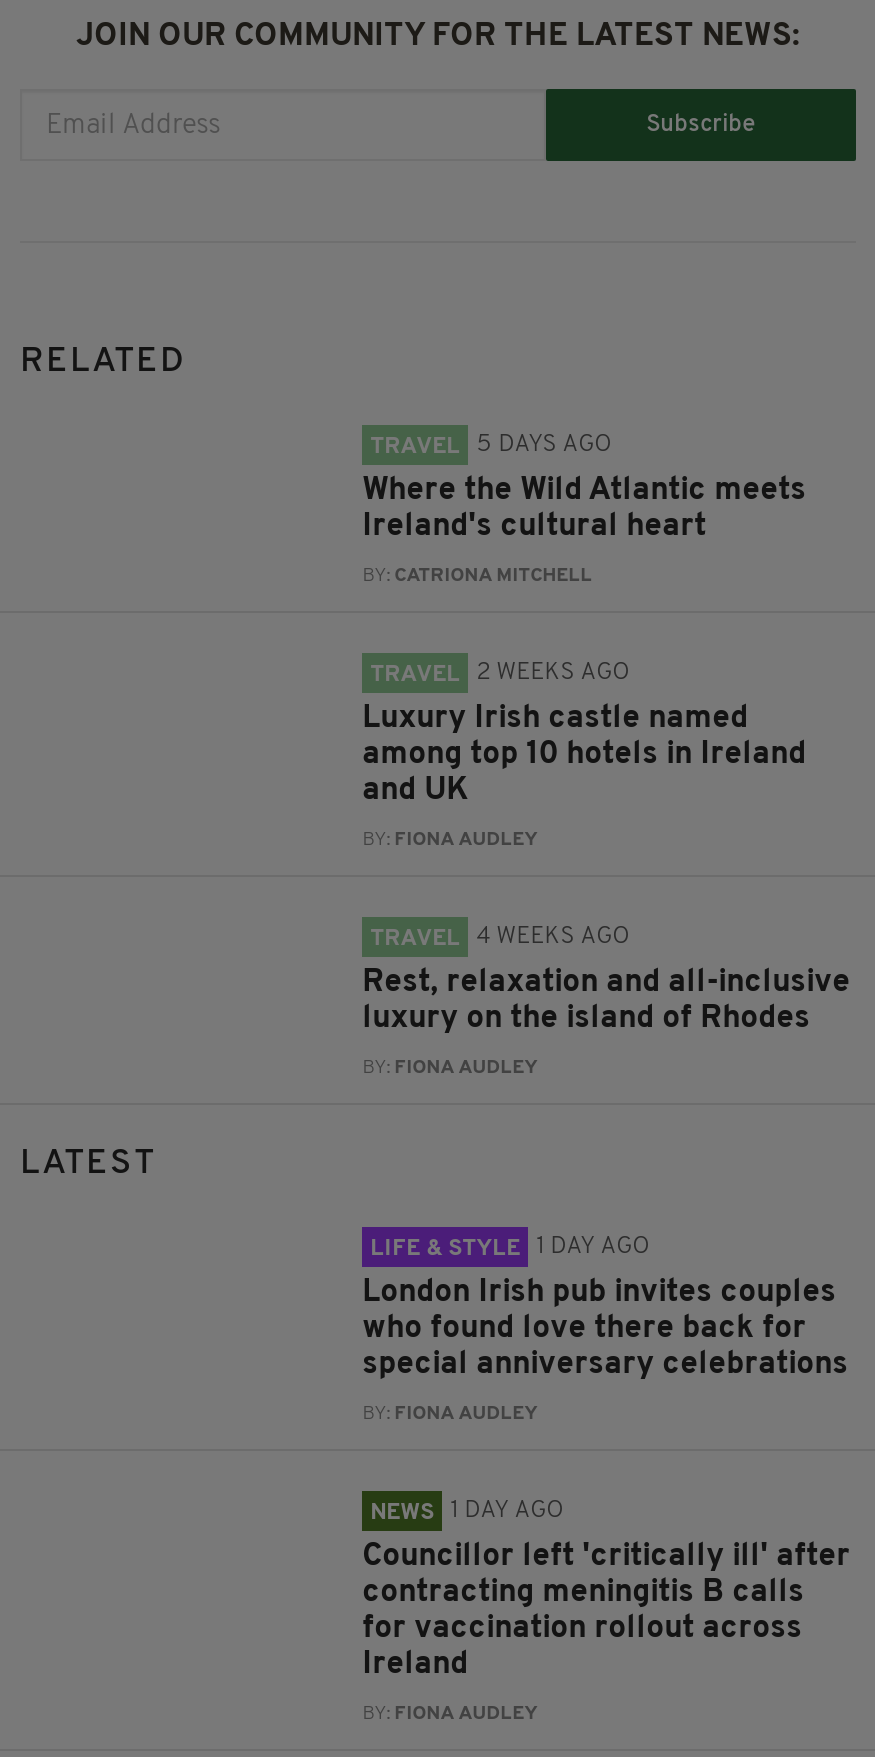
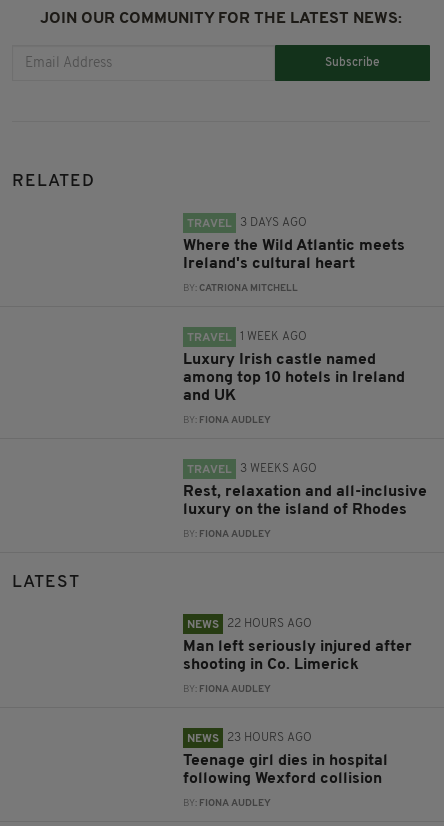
- 5 DAYS AGO
+ 3 DAYS AGO

- 2 WEEKS AGO
+ 1 WEEK AGO

- 4 WEEKS AGO
+ 3 WEEKS AGO

- LIFE & STYLE
- 1 DAY AGO
+ NEWS
+ 22 HOURS AGO

- London Irish pub invites couples
- who found love there back for
- special anniversary celebrations
+ Man left seriously injured after
+ shooting in Co. Limerick

- NEWS 1 DAY AGO
+ NEWS 23 HOURS AGO

- Councillor left 'critically ill' after
- contracting meningitis B calls
- for vaccination rollout across
- Ireland
+ Teenage girl dies in hospital
+ following Wexford collision
